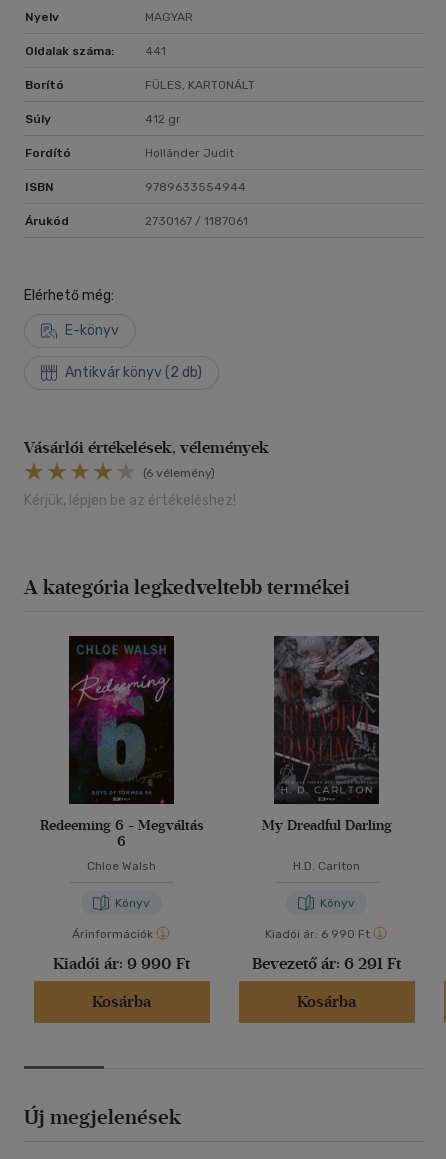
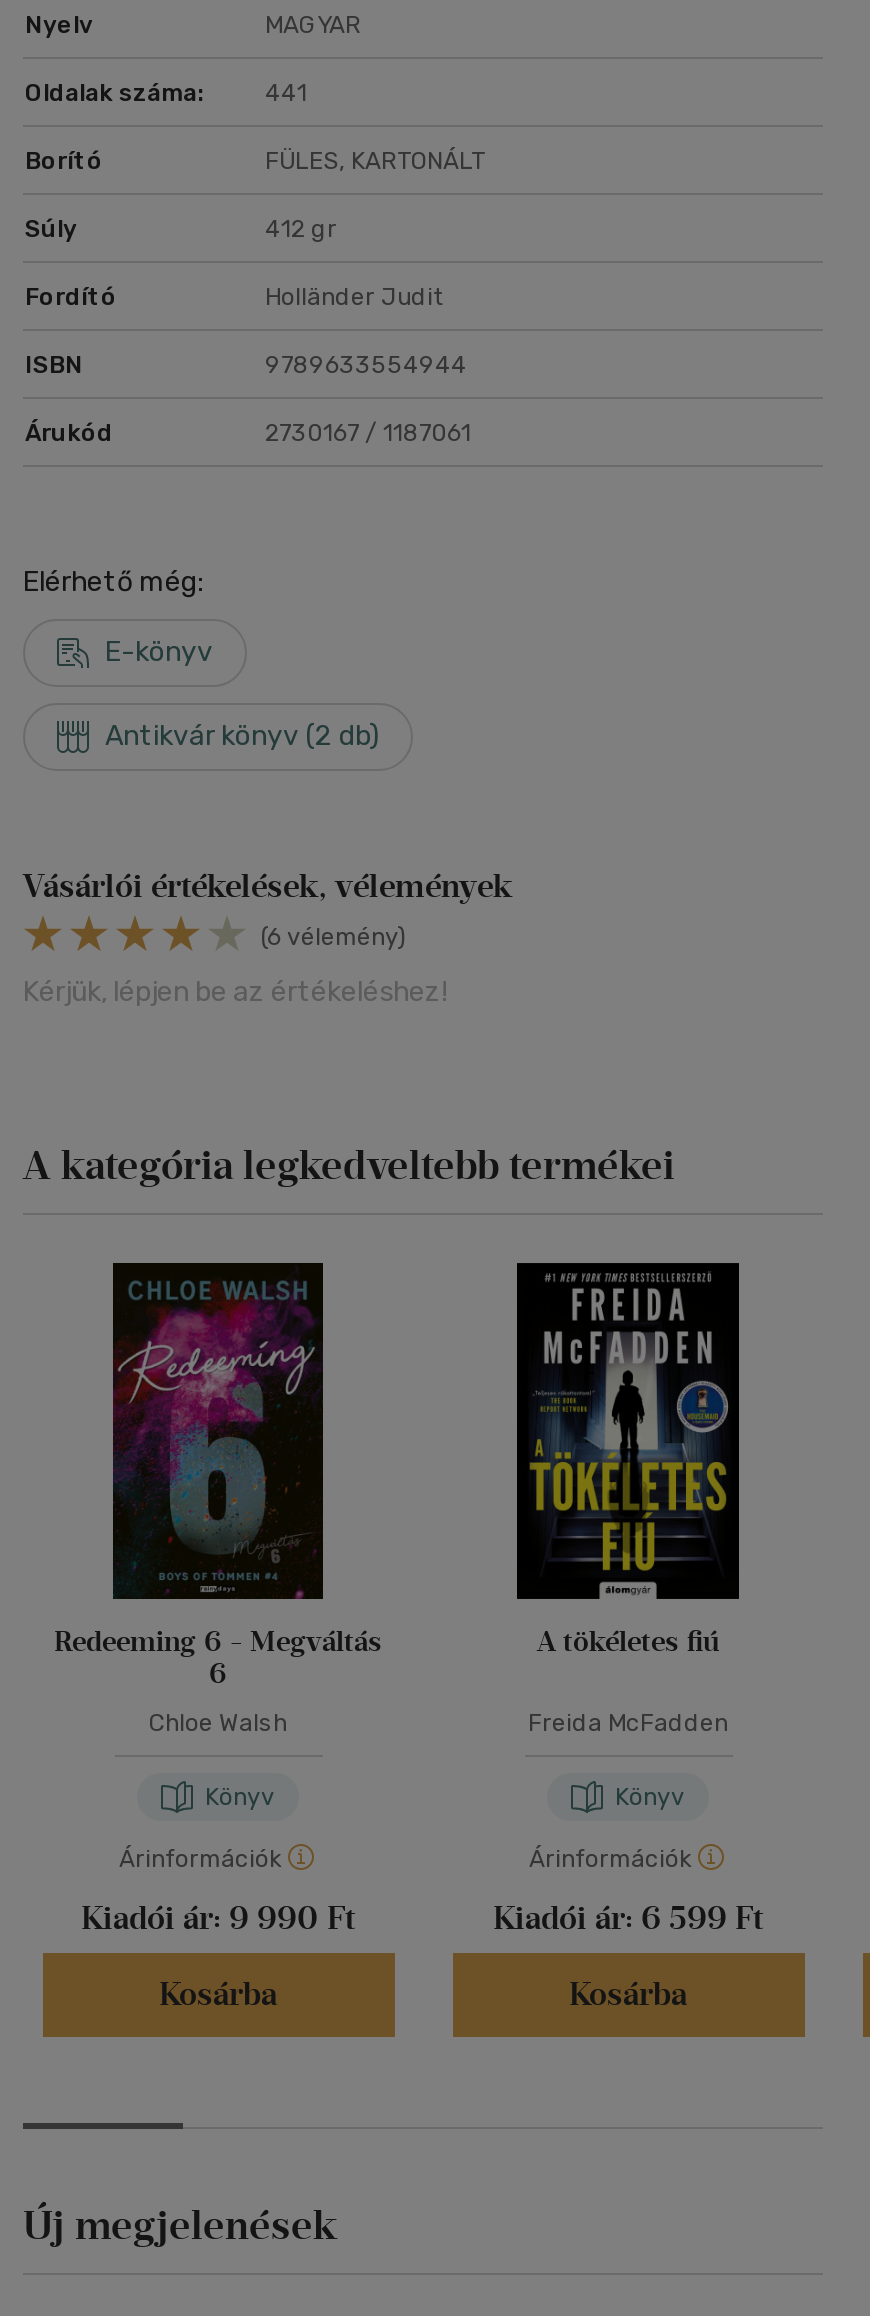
- [image]
- My Dreadful Darling
+ [image]
+ A tökéletes fiú

- H.D. Carlton
+ Freida McFadden

- Kiadói ár: 6 990 Ft
+ Árinformációk

- Bevezető ár: 6 291 Ft
+ Kiadói ár: 6 599 Ft
